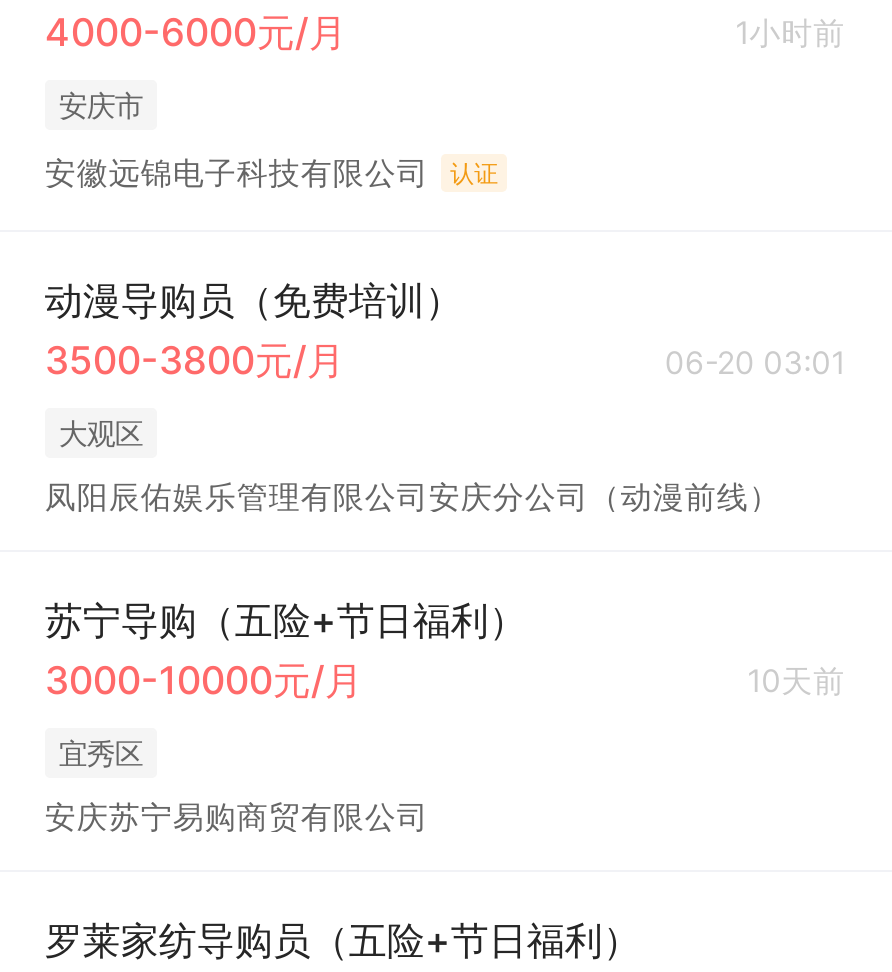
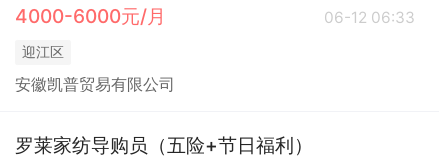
- 1小时前
- 安庆市
- 安徽远锦电子科技有限公司
- 认证
- 动漫导购员（免费培训）
- 3500-3800元/月
- 06-20 03:01
- 大观区
- 凤阳辰佑娱乐管理有限公司安庆分公司（动漫前线）
- 苏宁导购（五险+节日福利）
- 3000-10000元/月
- 10天前
- 宜秀区
- 安庆苏宁易购商贸有限公司
+ 06-12 06:33
+ 迎江区
+ 安徽凯普贸易有限公司
